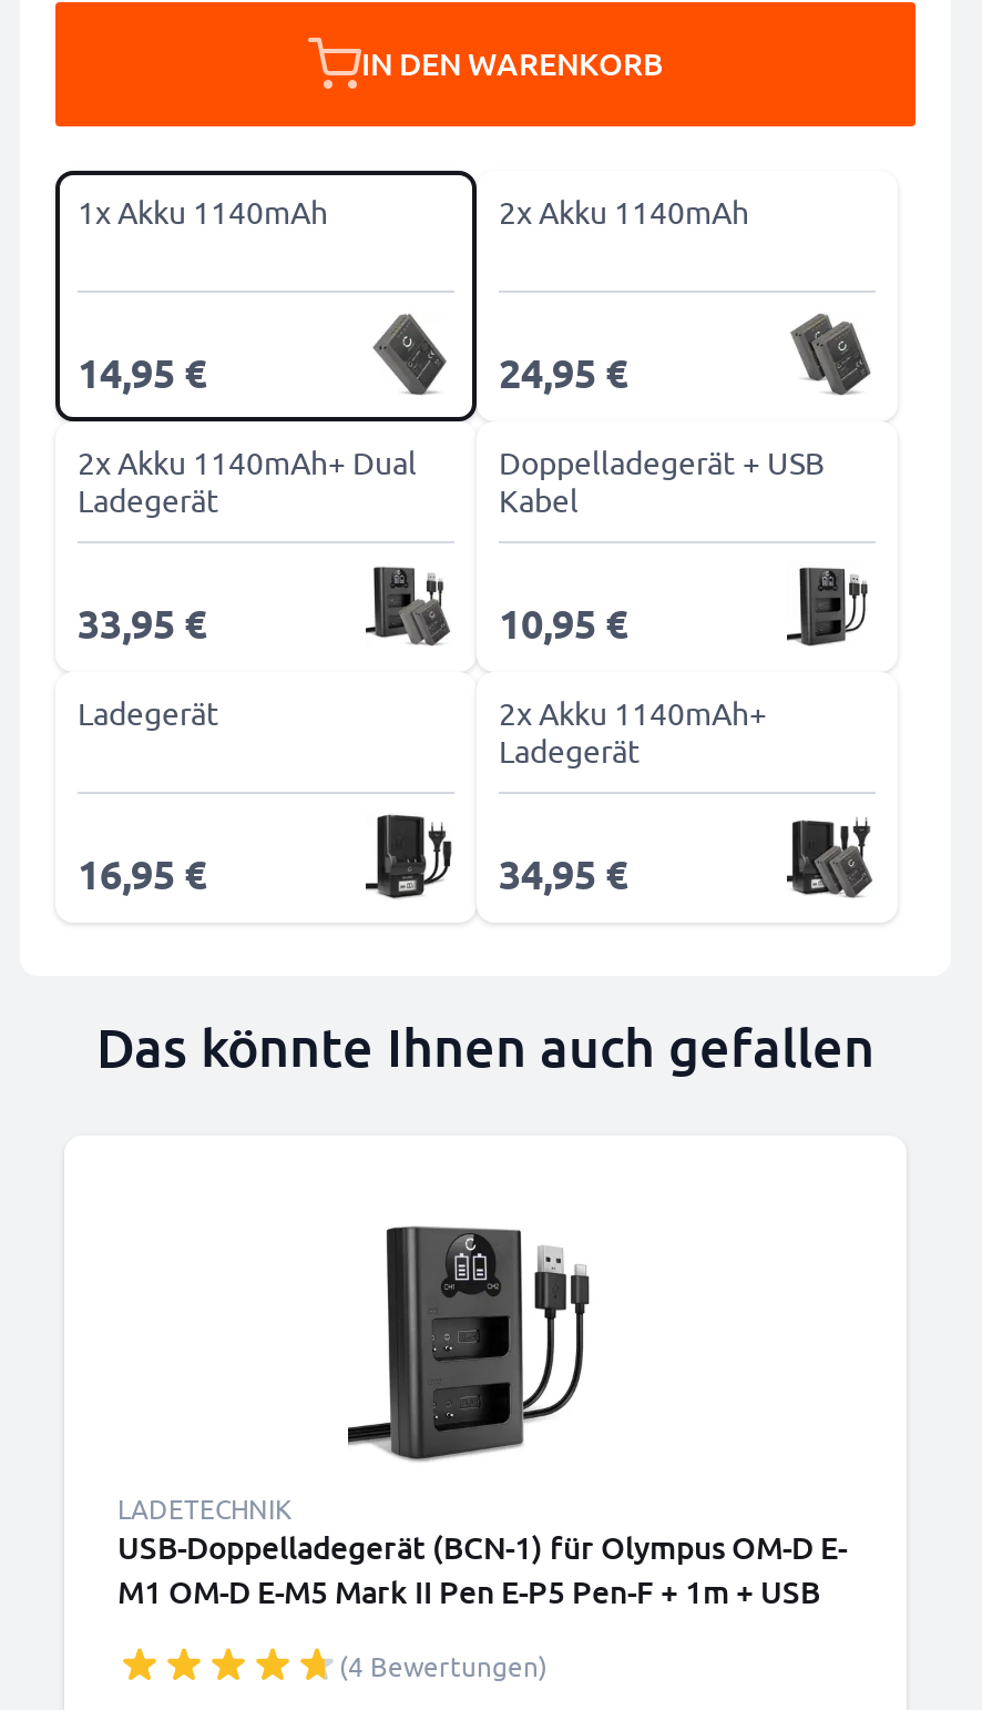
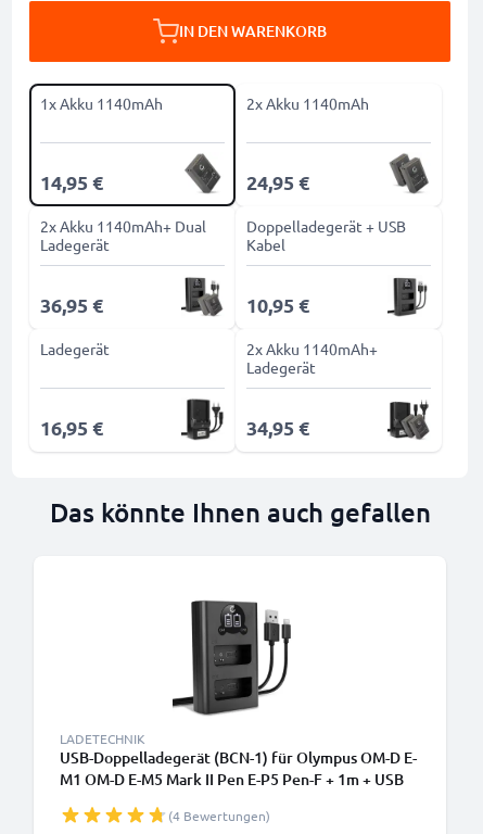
- 33,95 €
+ 36,95 €
